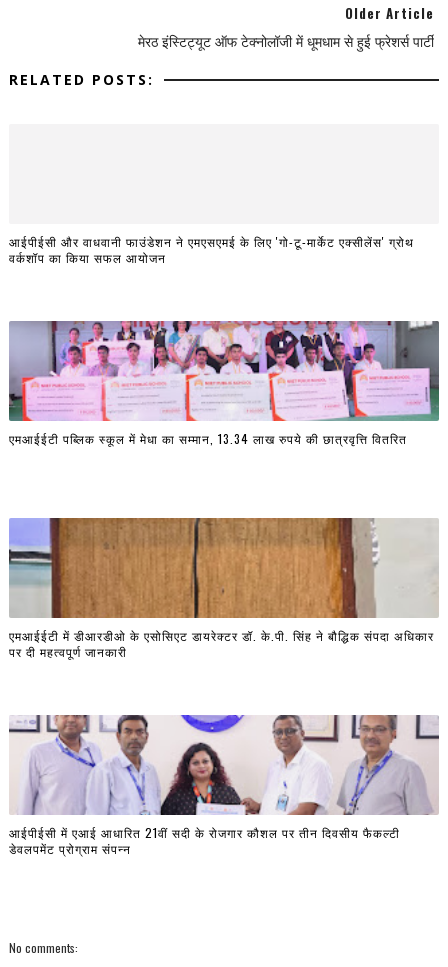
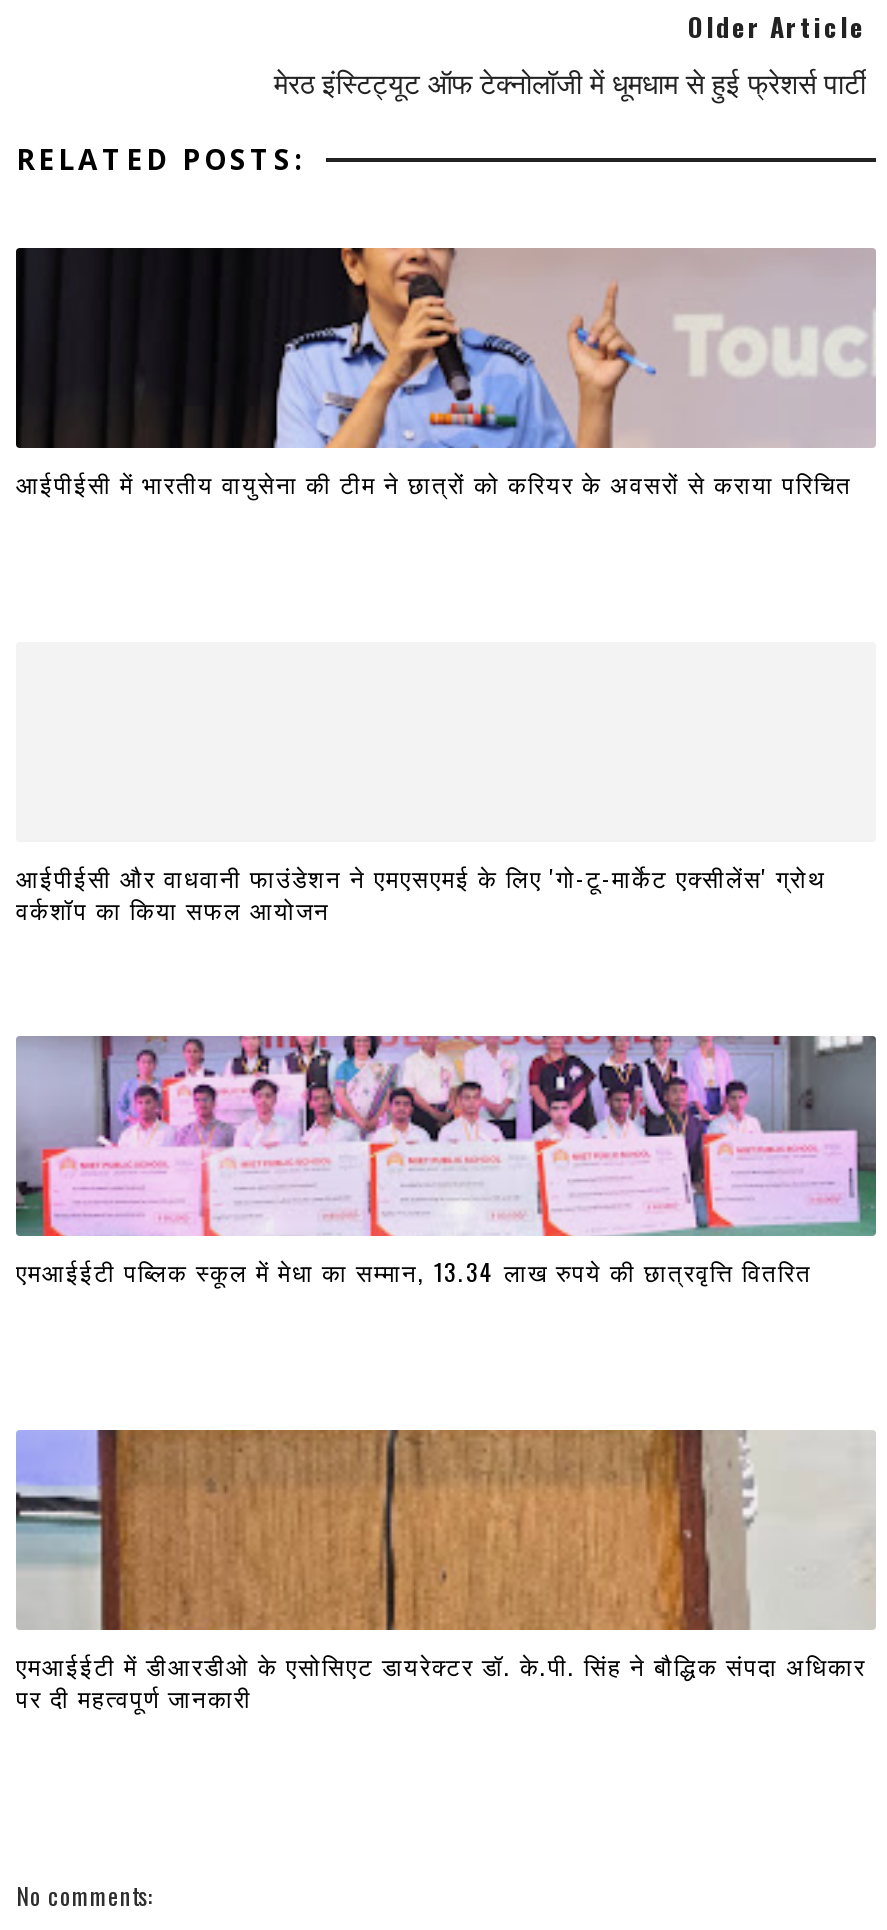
+ [image]
+ आईपीईसी में भारतीय वायुसेना की टीम ने छात्रों को करियर के अवसरों से कराया परिचित

moved down: [image] | आईपीईसी और वाधवानी फाउंडेशन ने एमएसएमई के लिए 'गो-टू-मार्केट एक्सीलेंस' ग्रोथ | वर्कशॉप का किया सफल आयोजन | एमआईईटी पब्लिक स्कूल में मेधा का सम्मान, 13.34 लाख रुपये की छात्रवृत्ति वितरित | एमआईईटी में डीआरडीओ के एसोसिएट डायरेक्टर डॉ. के.पी. सिंह ने बौद्धिक संपदा अधिकार | पर दी महत्वपूर्ण जानकारी

- [image]
- आईपीईसी में एआई आधारित 21वीं सदी के रोजगार कौशल पर तीन दिवसीय फैकल्टी
- डेवलपमेंट प्रोग्राम संपन्न
